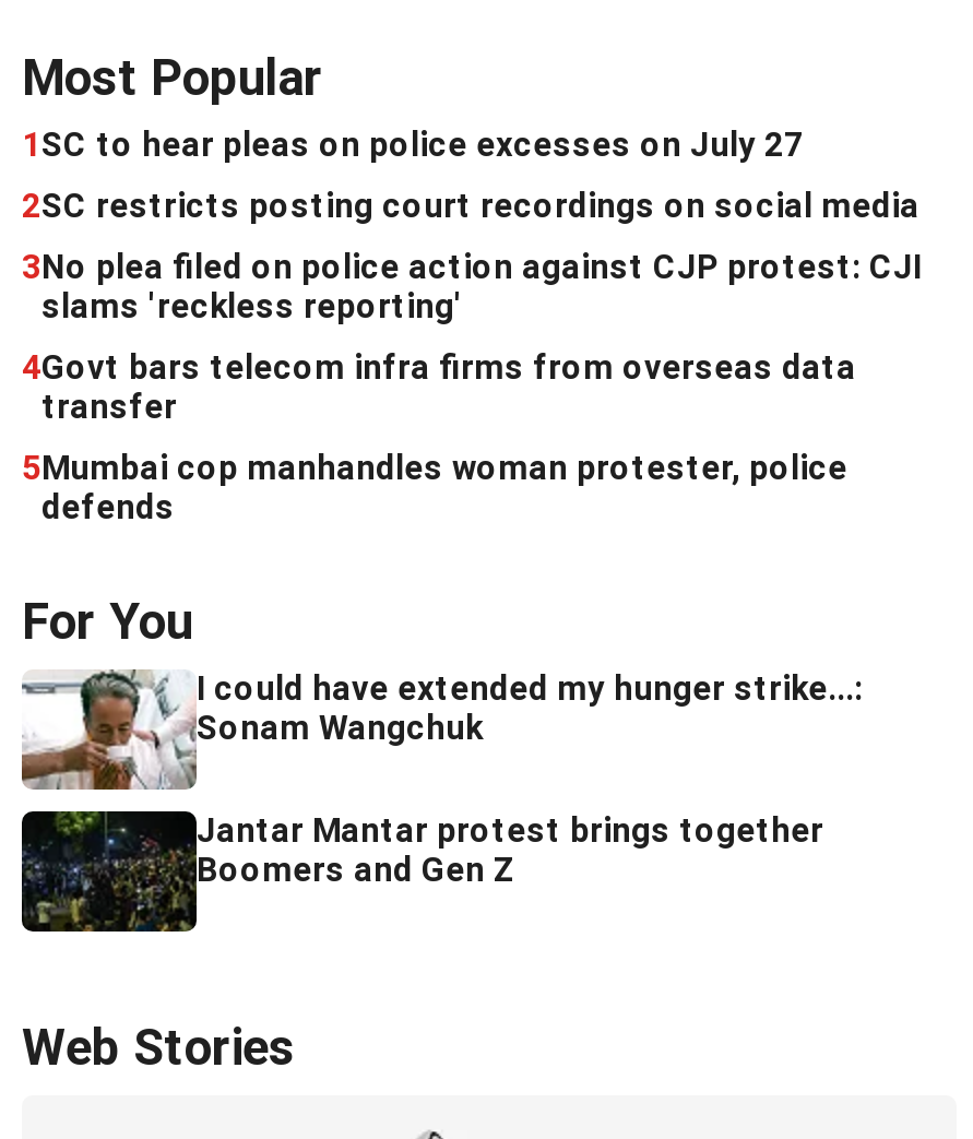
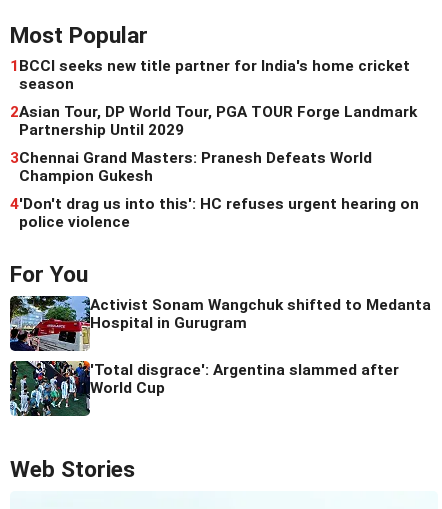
- 1 SC to hear pleas on police excesses on July 27
- 2SC restricts posting court recordings on social media
- 3No plea filed on police action against CJP protest: CJI
- slams 'reckless reporting'
- 4Govt bars telecom infra firms from overseas data
- transfer
- 5Mumbai cop manhandles woman protester, police
- defends
+ 1 BCCI seeks new title partner for India's home cricket
+ season
+ 2Asian Tour, DP World Tour, PGA TOUR Forge Landmark
+ Partnership Until 2029
+ 3Chennai Grand Masters: Pranesh Defeats World
+ Champion Gukesh
+ 4'Don't drag us into this': HC refuses urgent hearing on
+ police violence

- [image]
- I could have extended my hunger strike...:
- Sonam Wangchuk
+ [image]
+ Activist Sonam Wangchuk shifted to Medanta
+ Hospital in Gurugram

- [image]
- Jantar Mantar protest brings together
- Boomers and Gen Z
+ [image]
+ 'Total disgrace': Argentina slammed after
+ World Cup
